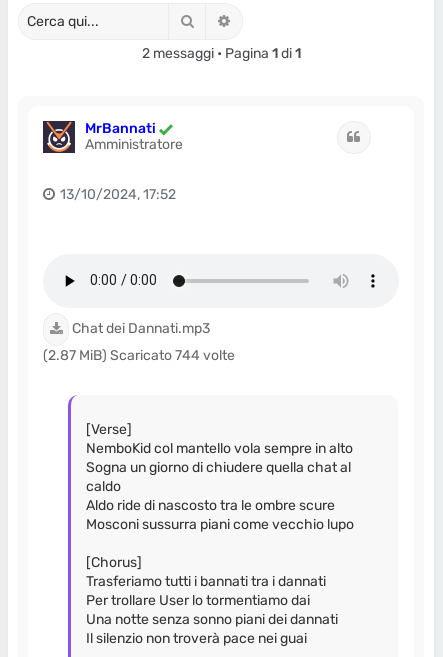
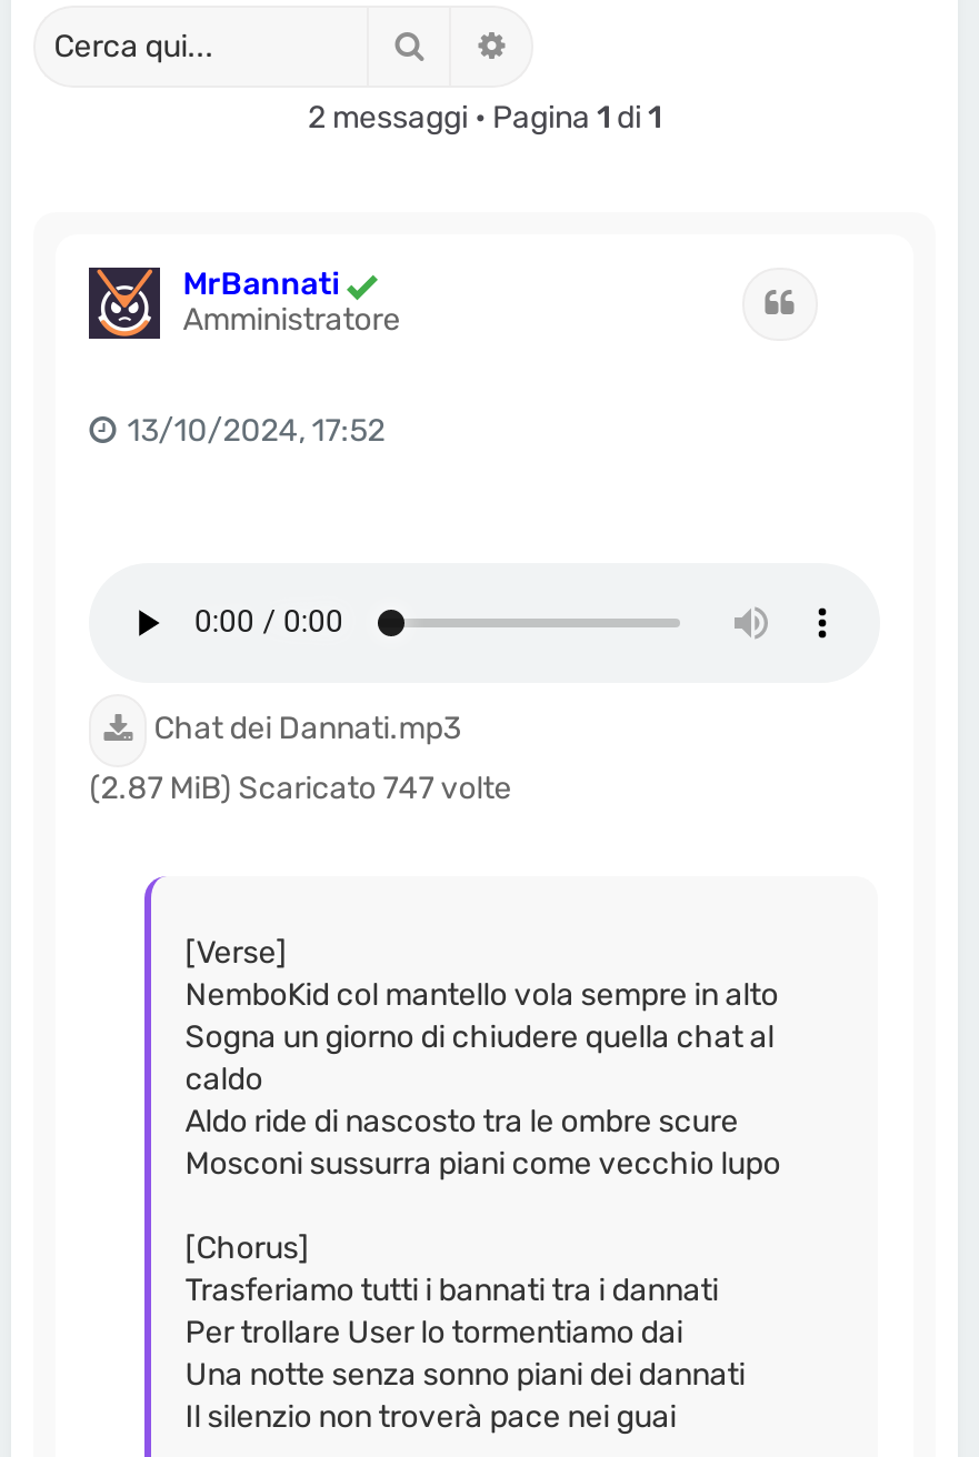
- (2.87 MiB) Scaricato 744 volte
+ (2.87 MiB) Scaricato 747 volte
